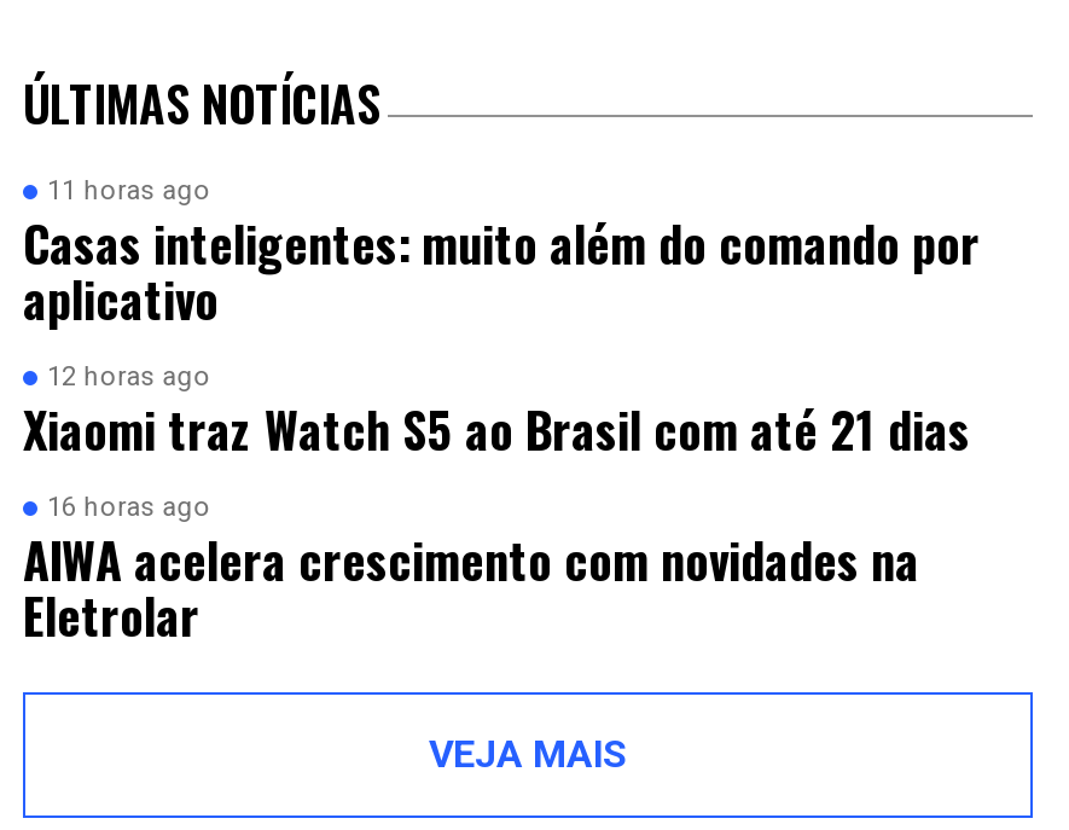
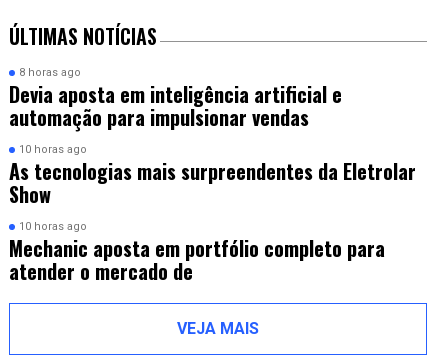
- 11 horas ago
- Casas inteligentes: muito além do comando por
- aplicativo
- 12 horas ago
- Xiaomi traz Watch S5 ao Brasil com até 21 dias
- 16 horas ago
- AIWA acelera crescimento com novidades na
- Eletrolar
+ 8 horas ago
+ Devia aposta em inteligência artificial e
+ automação para impulsionar vendas
+ 10 horas ago
+ As tecnologias mais surpreendentes da Eletrolar
+ Show
+ 10 horas ago
+ Mechanic aposta em portfólio completo para
+ atender o mercado de
